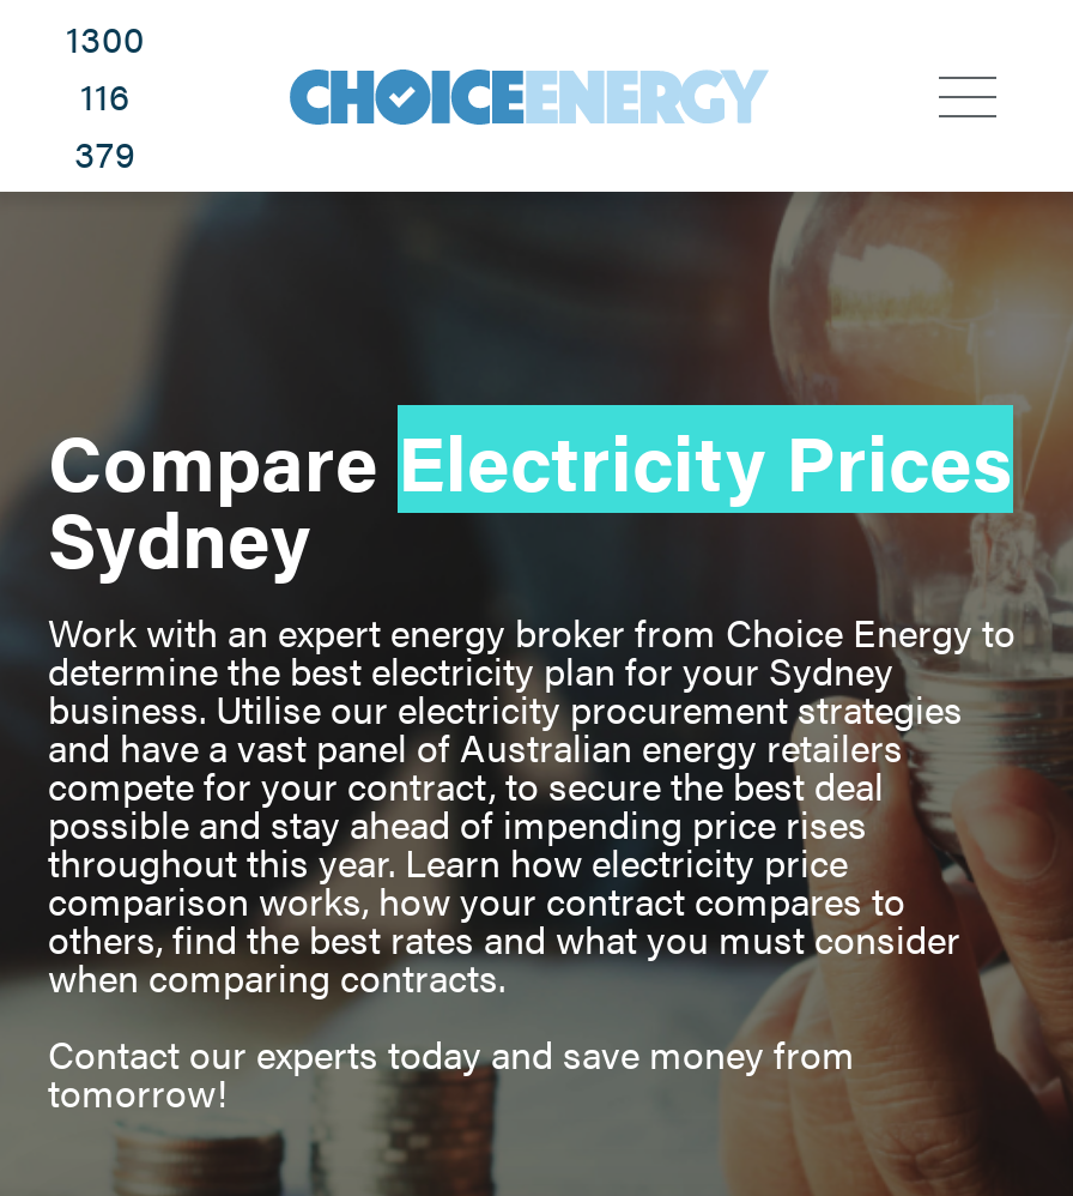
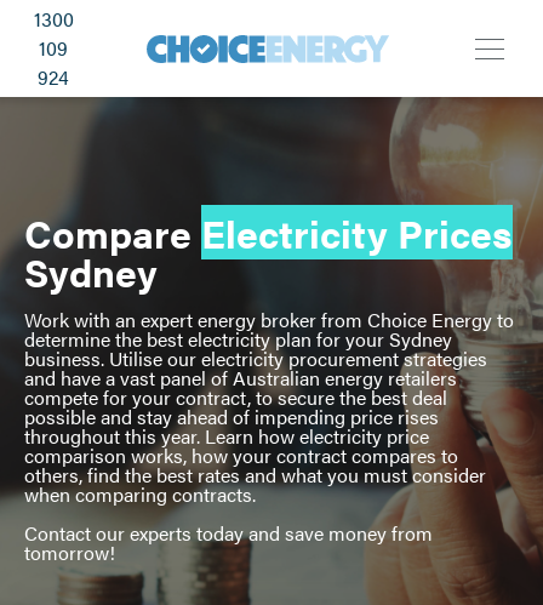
- 116
+ 109

- 379
+ 924
